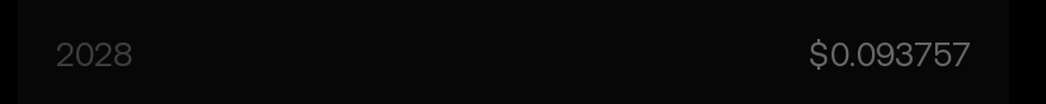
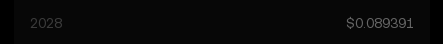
- $0.093757
+ $0.089391
